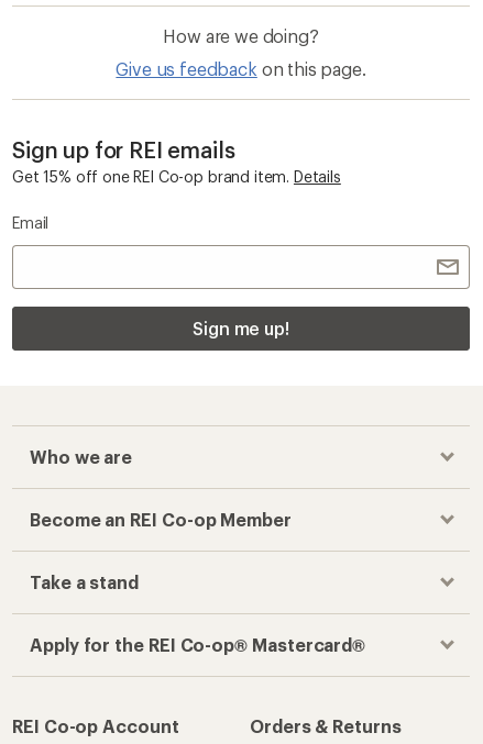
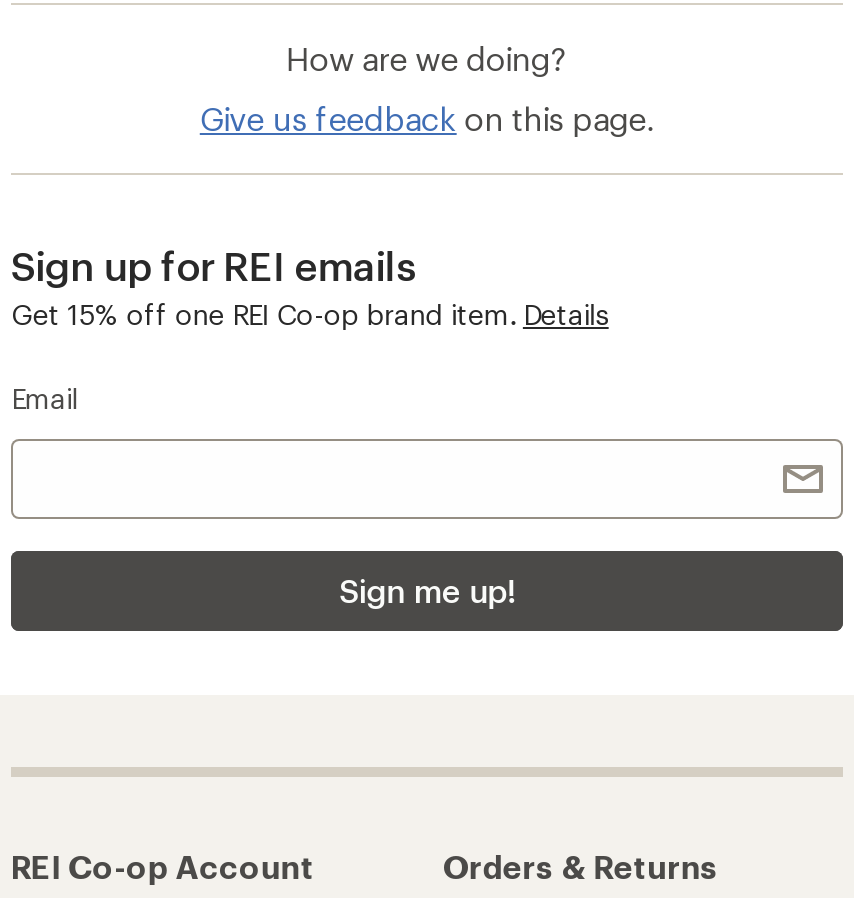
- Who we are
- Become an REI Co-op Member
- Take a stand
- Apply for the REI Co-op® Mastercard®
